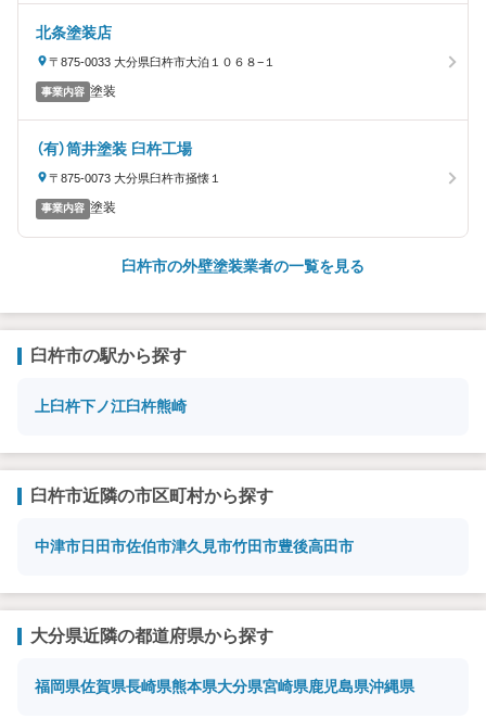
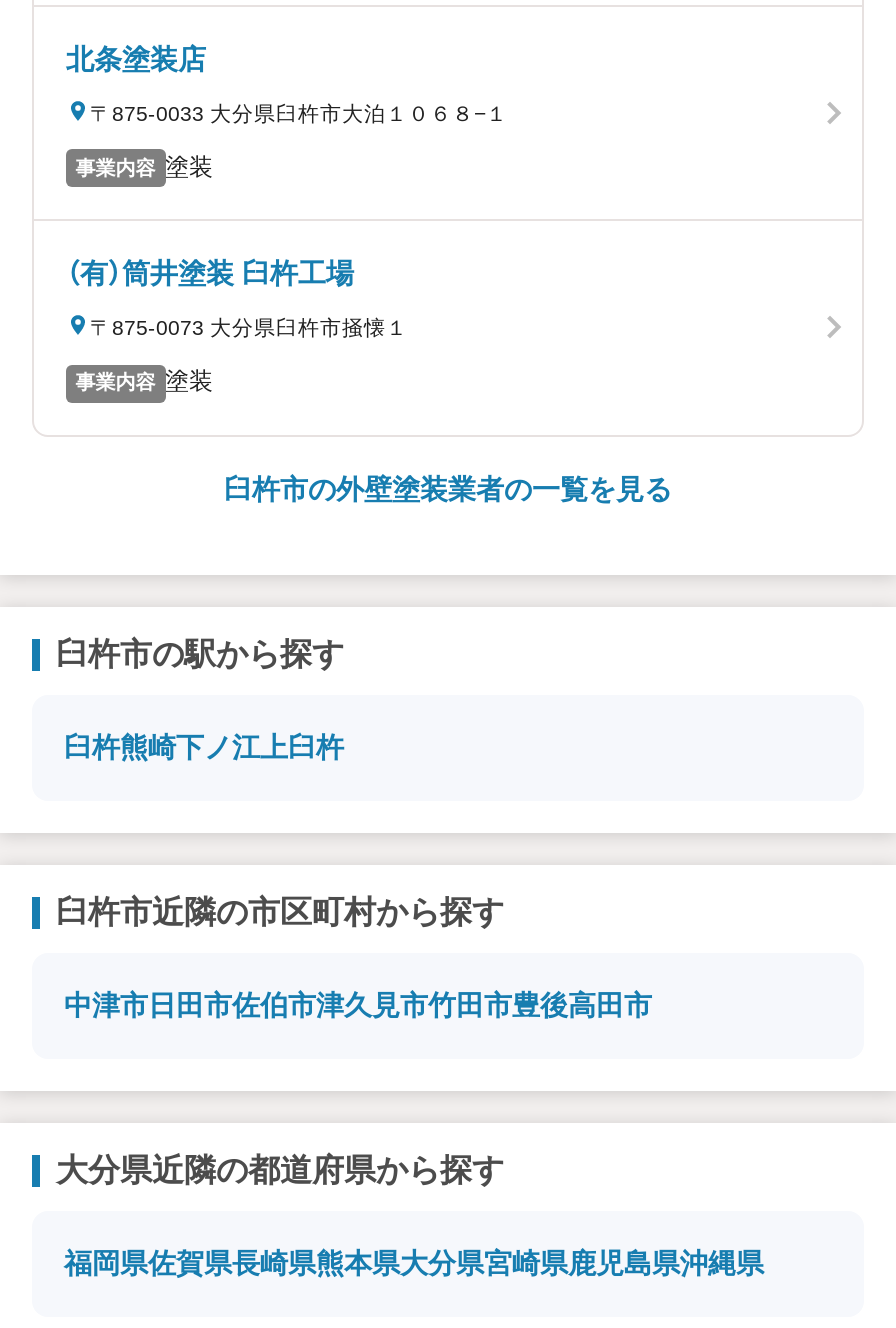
- 上臼杵下ノ江臼杵熊崎
+ 臼杵熊崎下ノ江上臼杵
